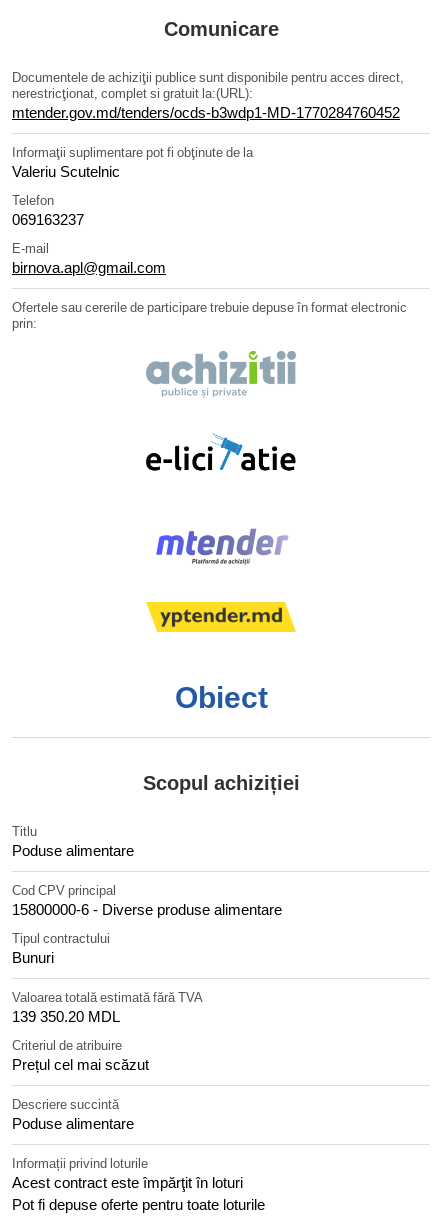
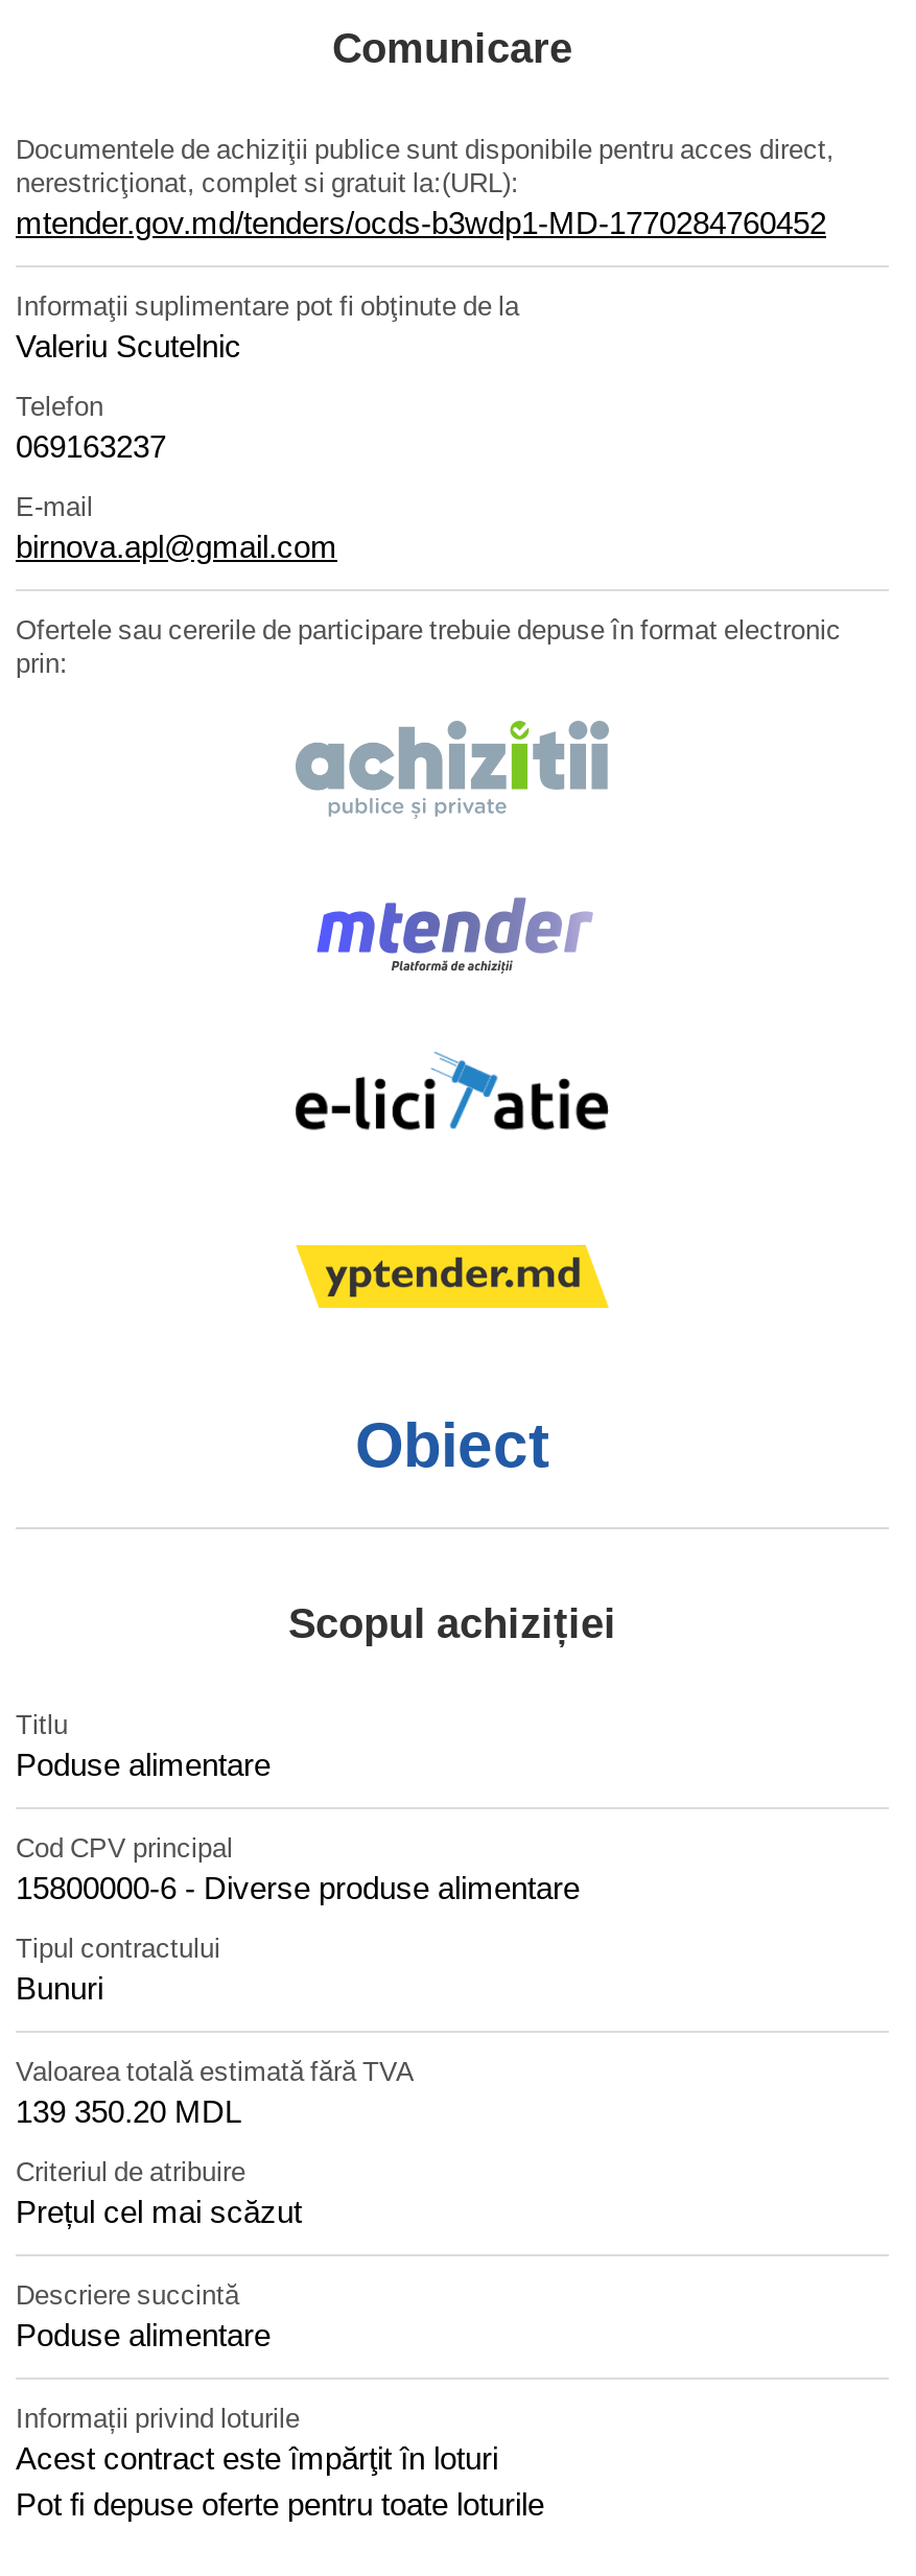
- [image]
+ [image]

- [image]
+ [image]
